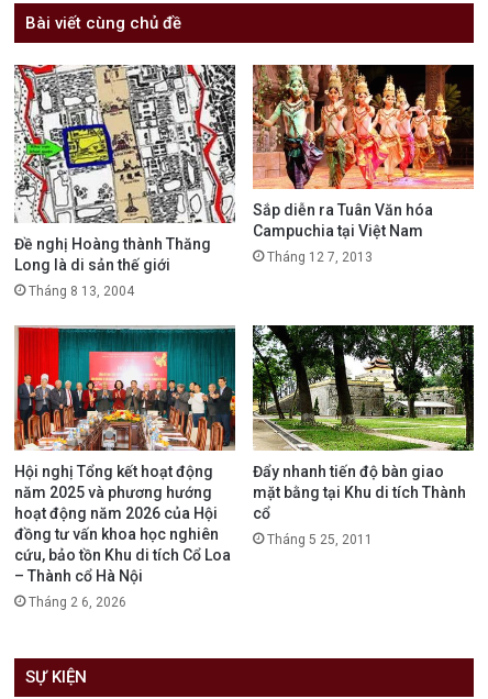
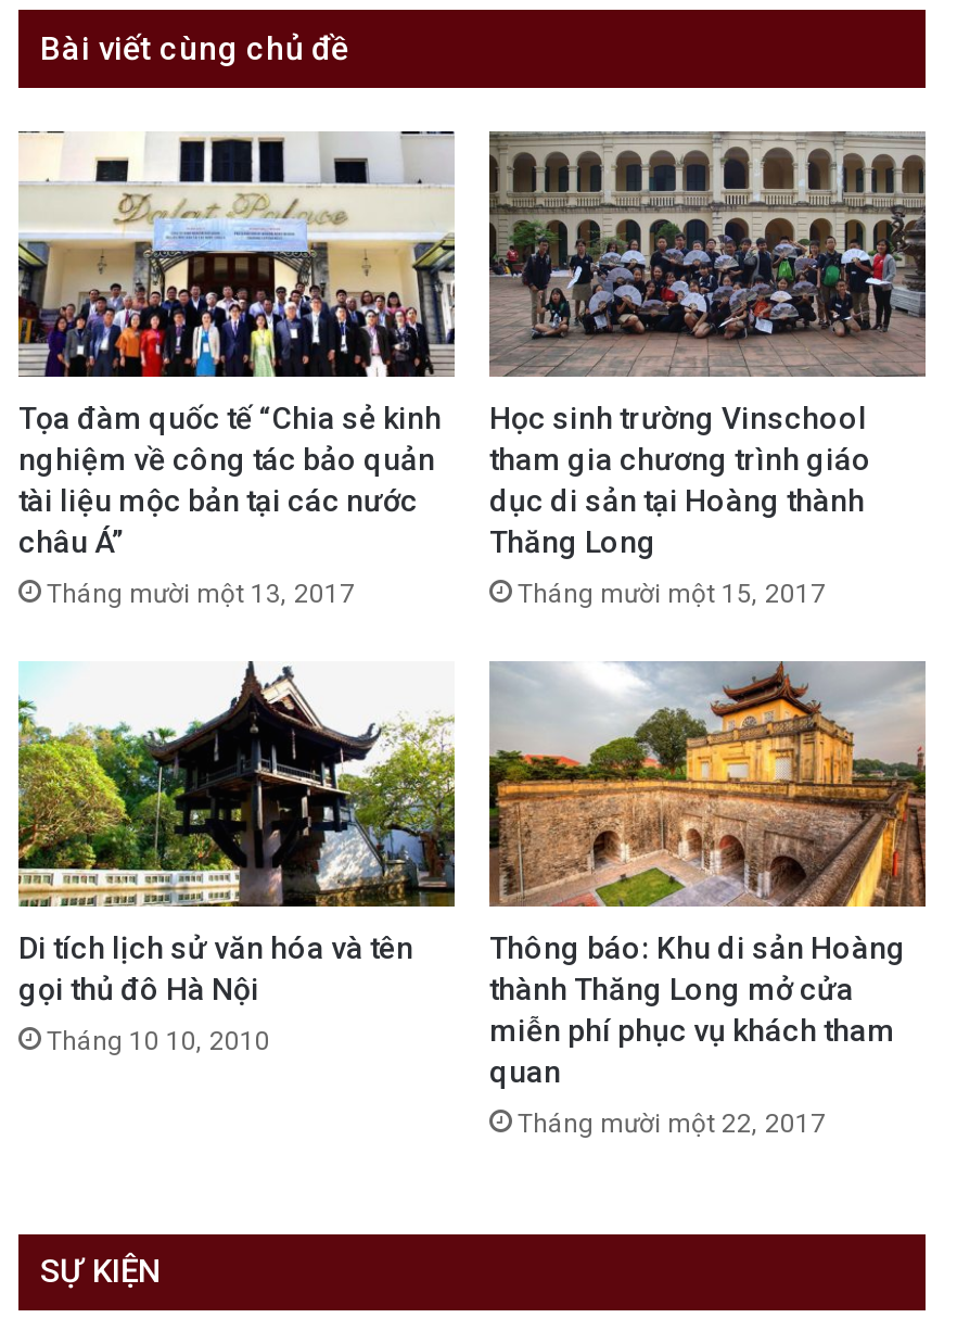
- [image]
- Sắp diễn ra Tuân Văn hóa
- Campuchia tại Việt Nam
+ [image]
+ Học sinh trường Vinschool
+ tham gia chương trình giáo
+ dục di sản tại Hoàng thành
+ Thăng Long

- [image]
+ [image]

- Đề nghị Hoàng thành Thăng
- Long là di sản thế giới
+ Tọa đàm quốc tế “Chia sẻ kinh
+ nghiệm về công tác bảo quản
+ tài liệu mộc bản tại các nước
+ châu Á”

- Tháng 12 7, 2013
+ Tháng mười một 15, 2017

- Tháng 8 13, 2004
+ Tháng mười một 13, 2017

- [image]
- Hội nghị Tổng kết hoạt động
- năm 2025 và phương hướng
- hoạt động năm 2026 của Hội
- đồng tư vấn khoa học nghiên
- cứu, bảo tồn Khu di tích Cổ Loa
- – Thành cổ Hà Nội
+ [image]
+ Di tích lịch sử văn hóa và tên
+ gọi thủ đô Hà Nội

- [image]
- Đẩy nhanh tiến độ bàn giao
- mặt bằng tại Khu di tích Thành
- cổ
+ [image]
+ Thông báo: Khu di sản Hoàng
+ thành Thăng Long mở cửa
+ miễn phí phục vụ khách tham
+ quan

- Tháng 5 25, 2011
+ Tháng mười một 22, 2017

- Tháng 2 6, 2026
+ Tháng 10 10, 2010
